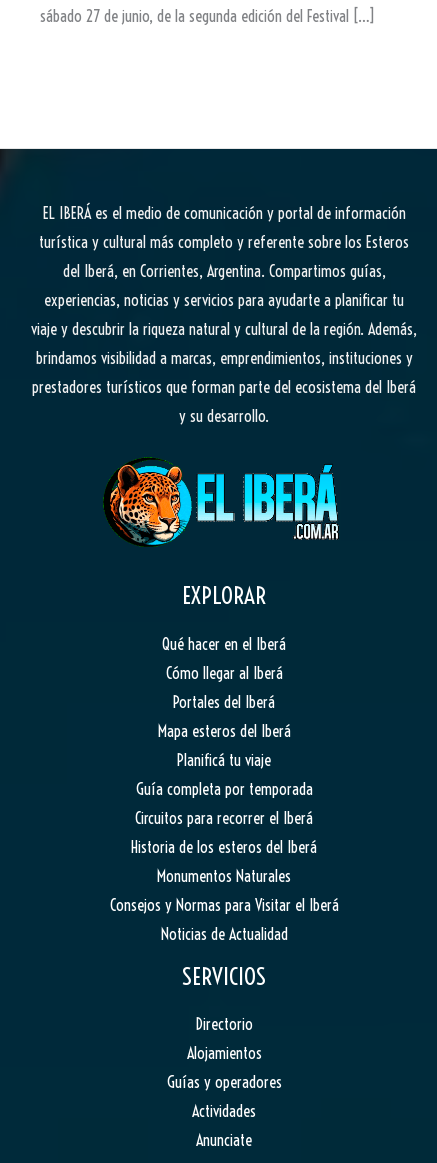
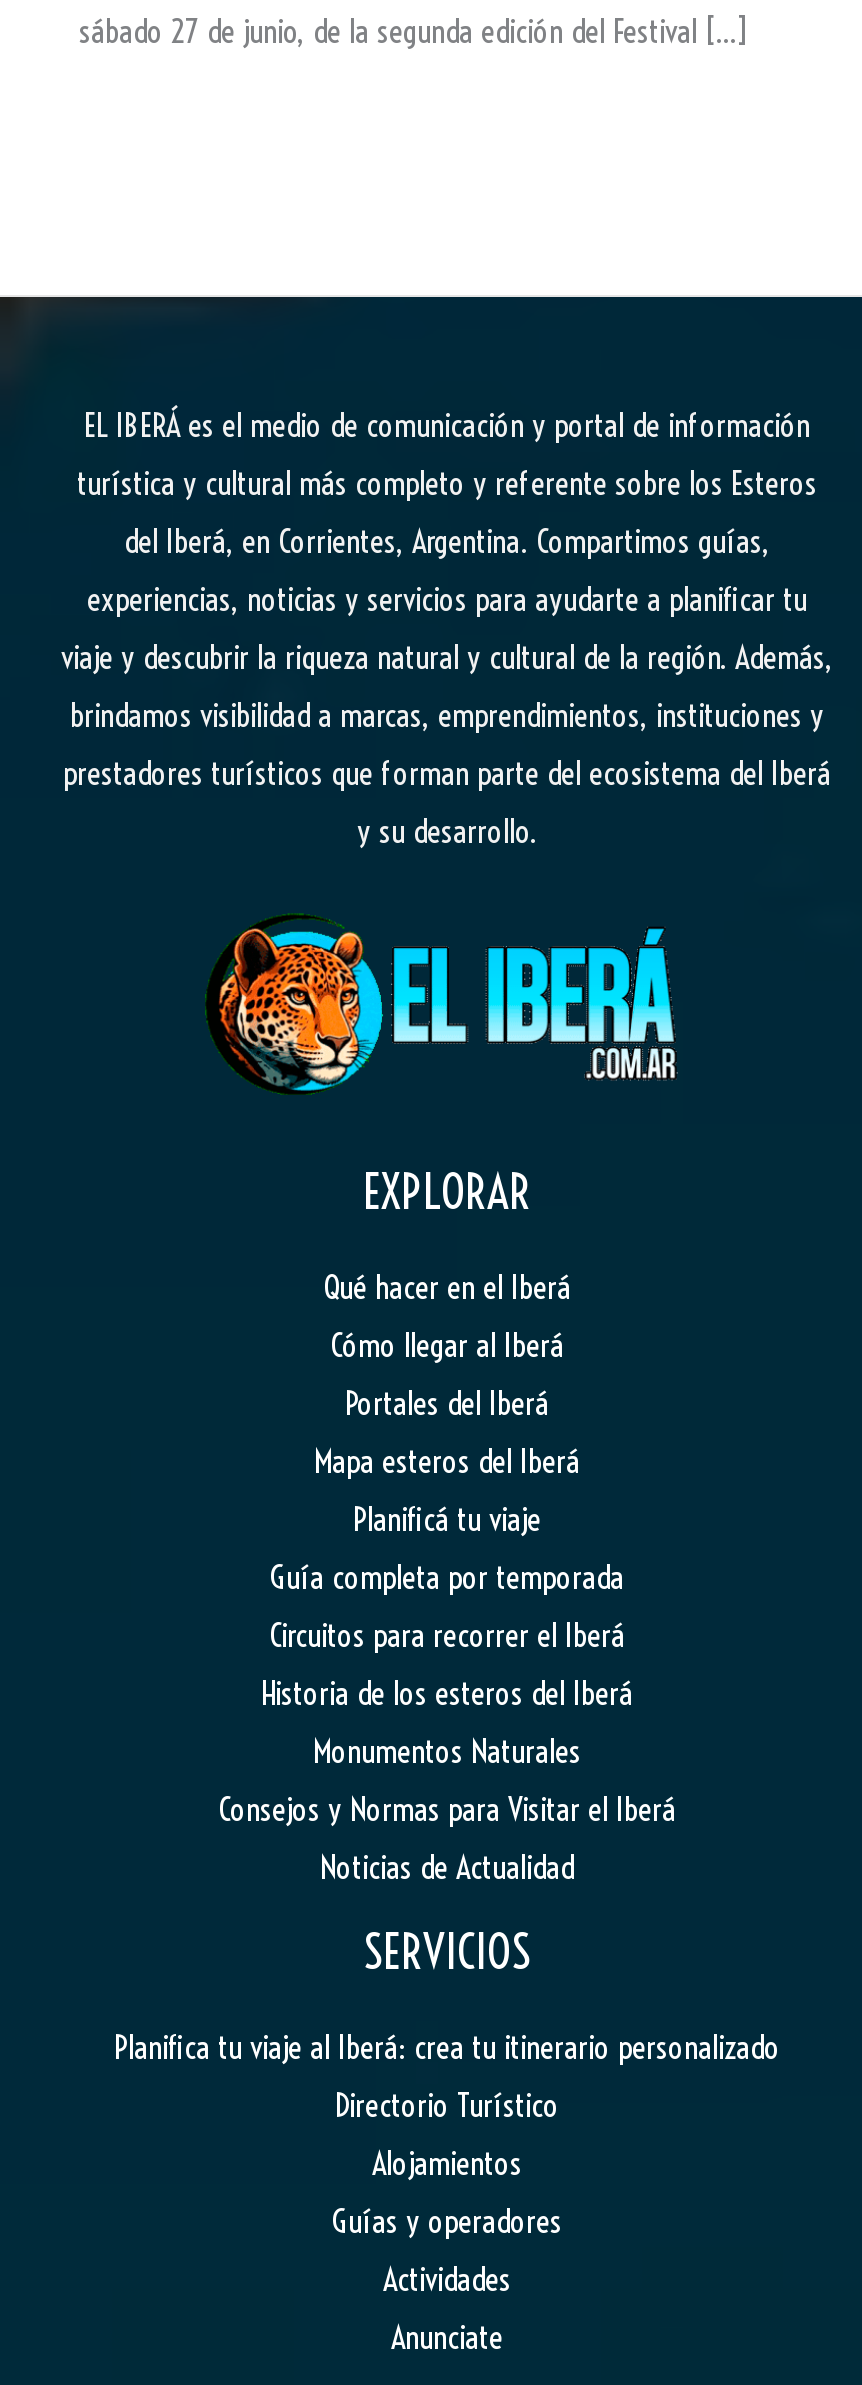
- Directorio
+ Planifica tu viaje al Iberá: crea tu itinerario personalizado
+ Directorio Turístico
